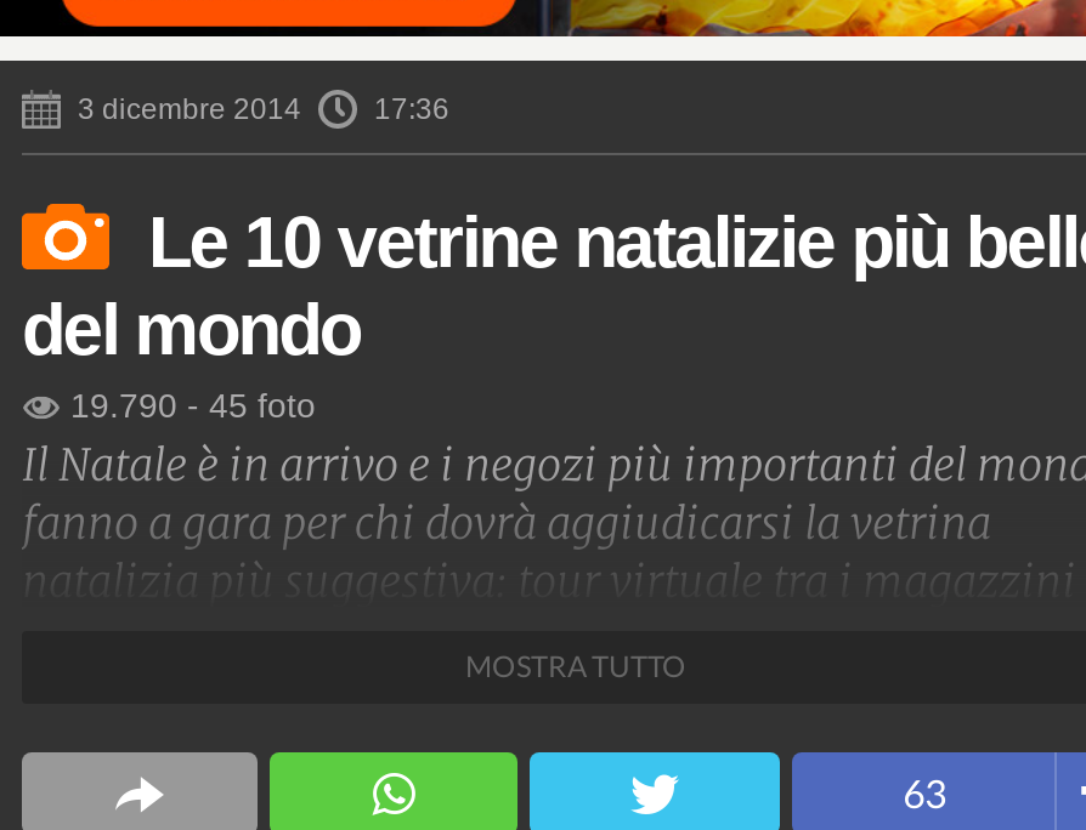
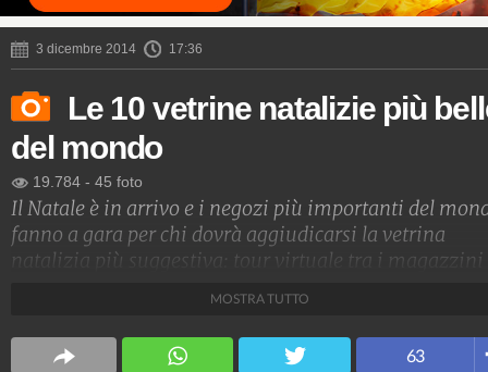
- 19.790 - 45 foto
+ 19.784 - 45 foto
